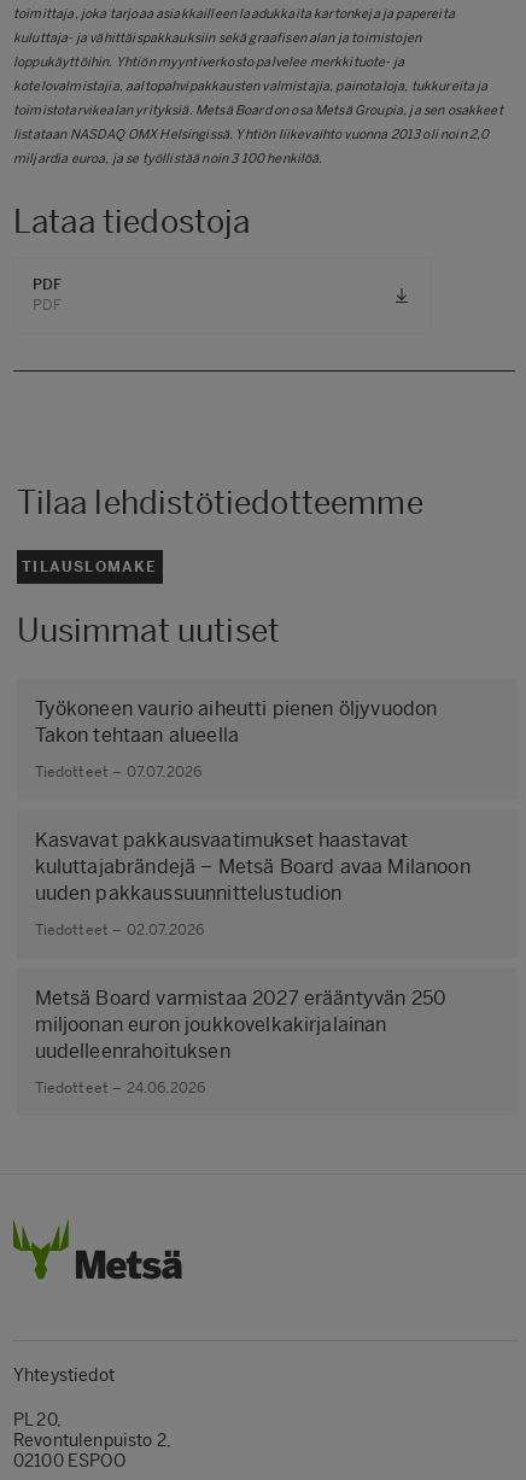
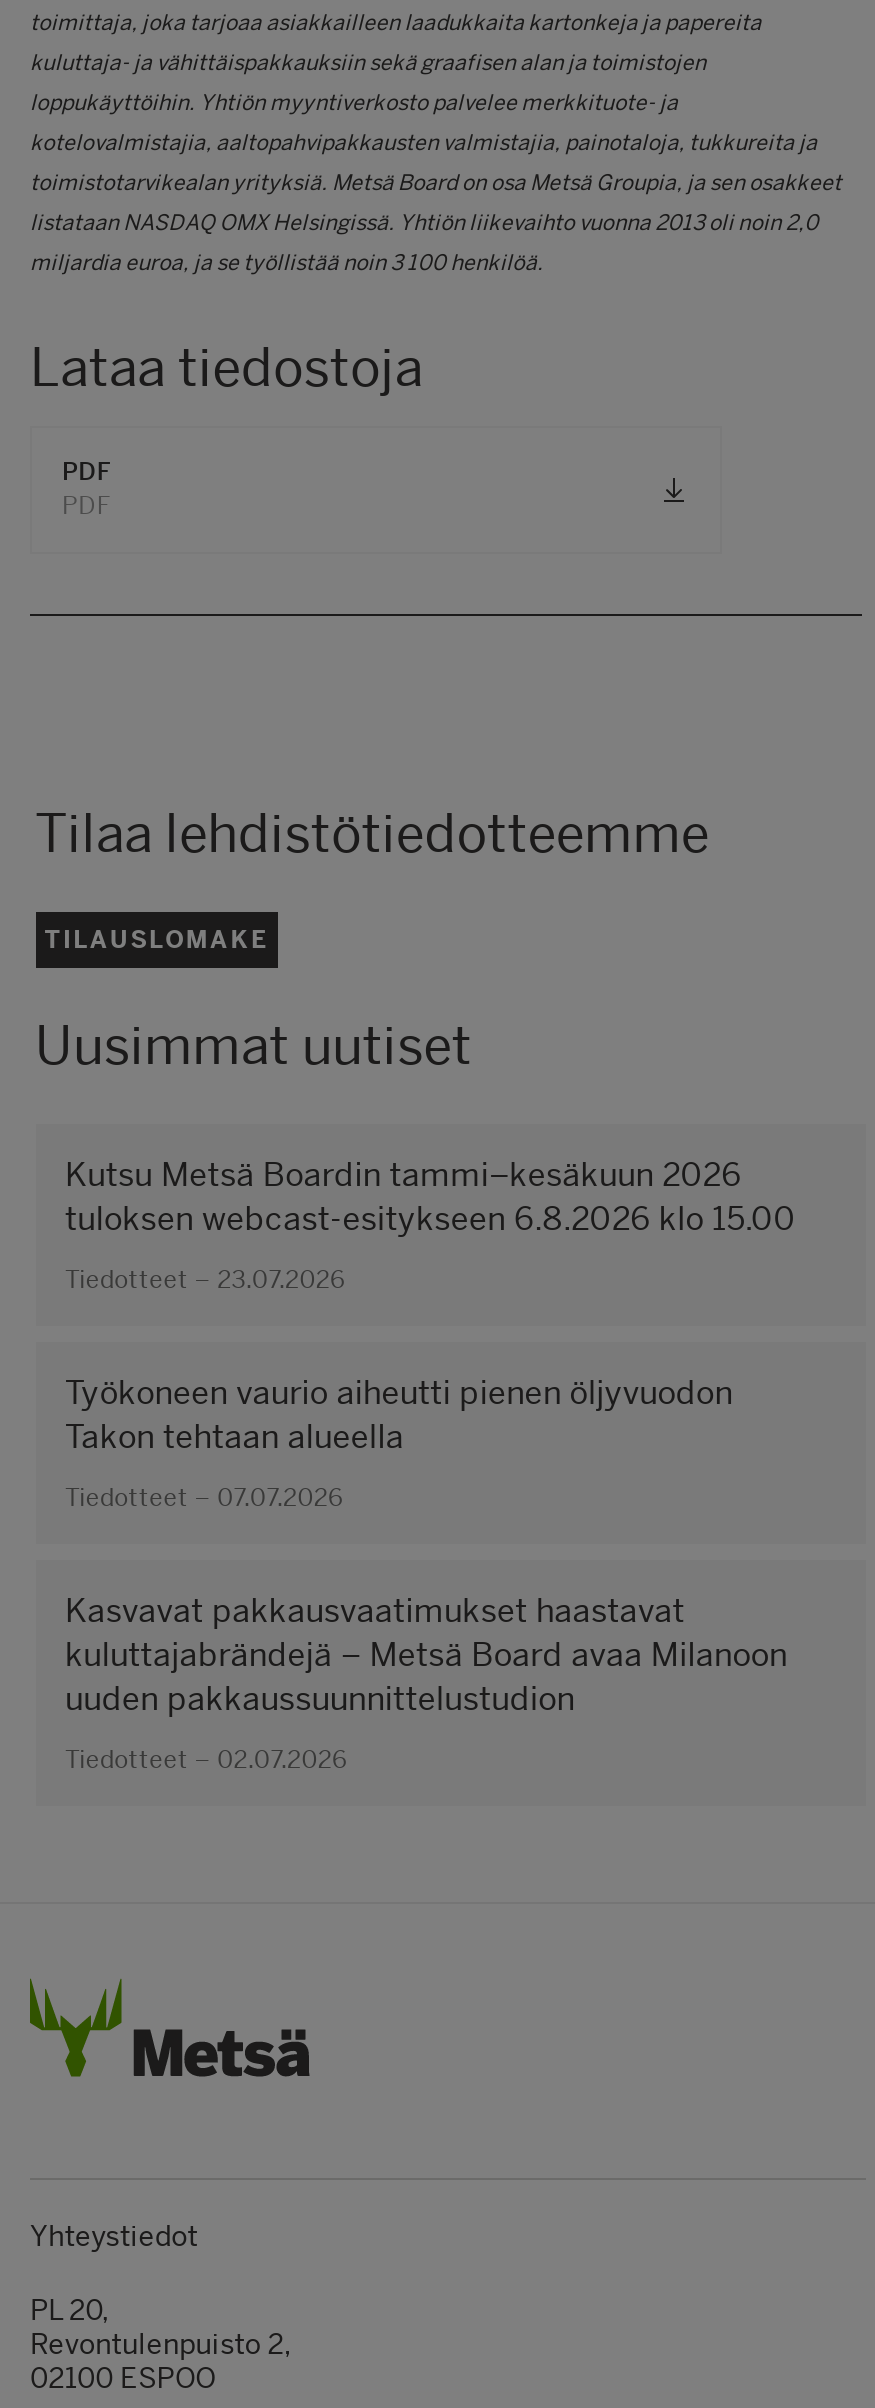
+ Kutsu Metsä Boardin tammi–kesäkuun 2026
+ tuloksen webcast-esitykseen 6.8.2026 klo 15.00
+ Tiedotteet – 23.07.2026

moved down: Työkoneen vaurio aiheutti pienen öljyvuodon | Takon tehtaan alueella | Tiedotteet – 07.07.2026 | Kasvavat pakkausvaatimukset haastavat | kuluttajabrändejä – Metsä Board avaa Milanoon | uuden pakkaussuunnittelustudion | Tiedotteet – 02.07.2026

- Metsä Board varmistaa 2027 erääntyvän 250
- miljoonan euron joukkovelkakirjalainan
- uudelleenrahoituksen
- Tiedotteet – 24.06.2026
